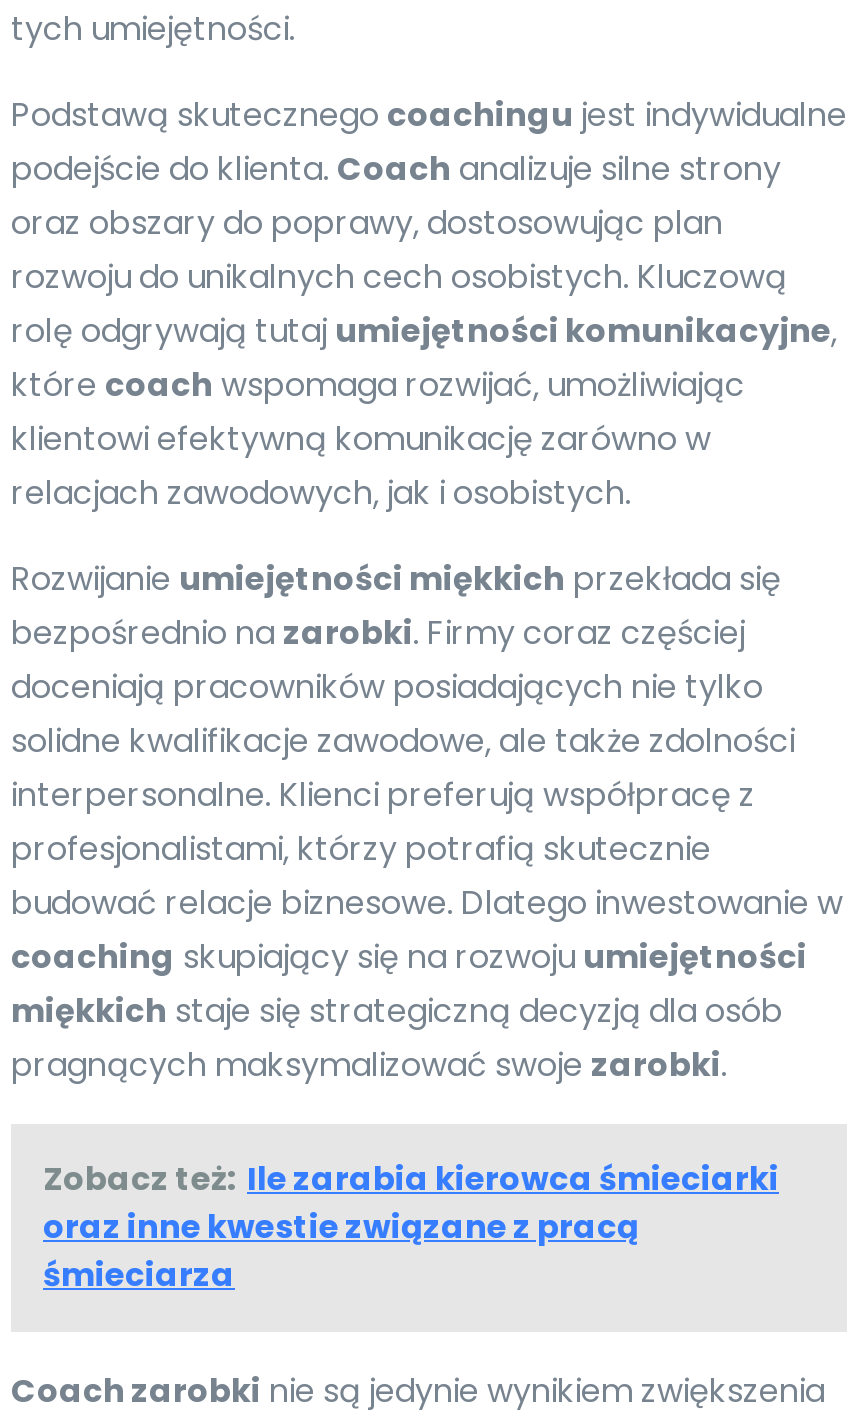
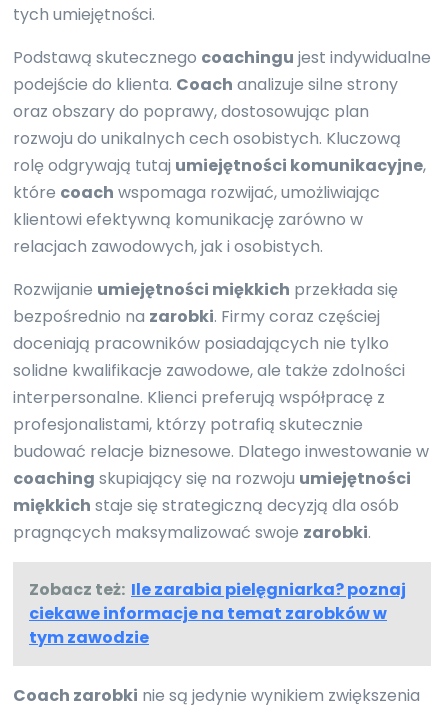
- Zobacz też: Ile zarabia kierowca śmieciarki
- oraz inne kwestie związane z pracą
- śmieciarza
+ Zobacz też: Ile zarabia pielęgniarka? poznaj
+ ciekawe informacje na temat zarobków w
+ tym zawodzie
